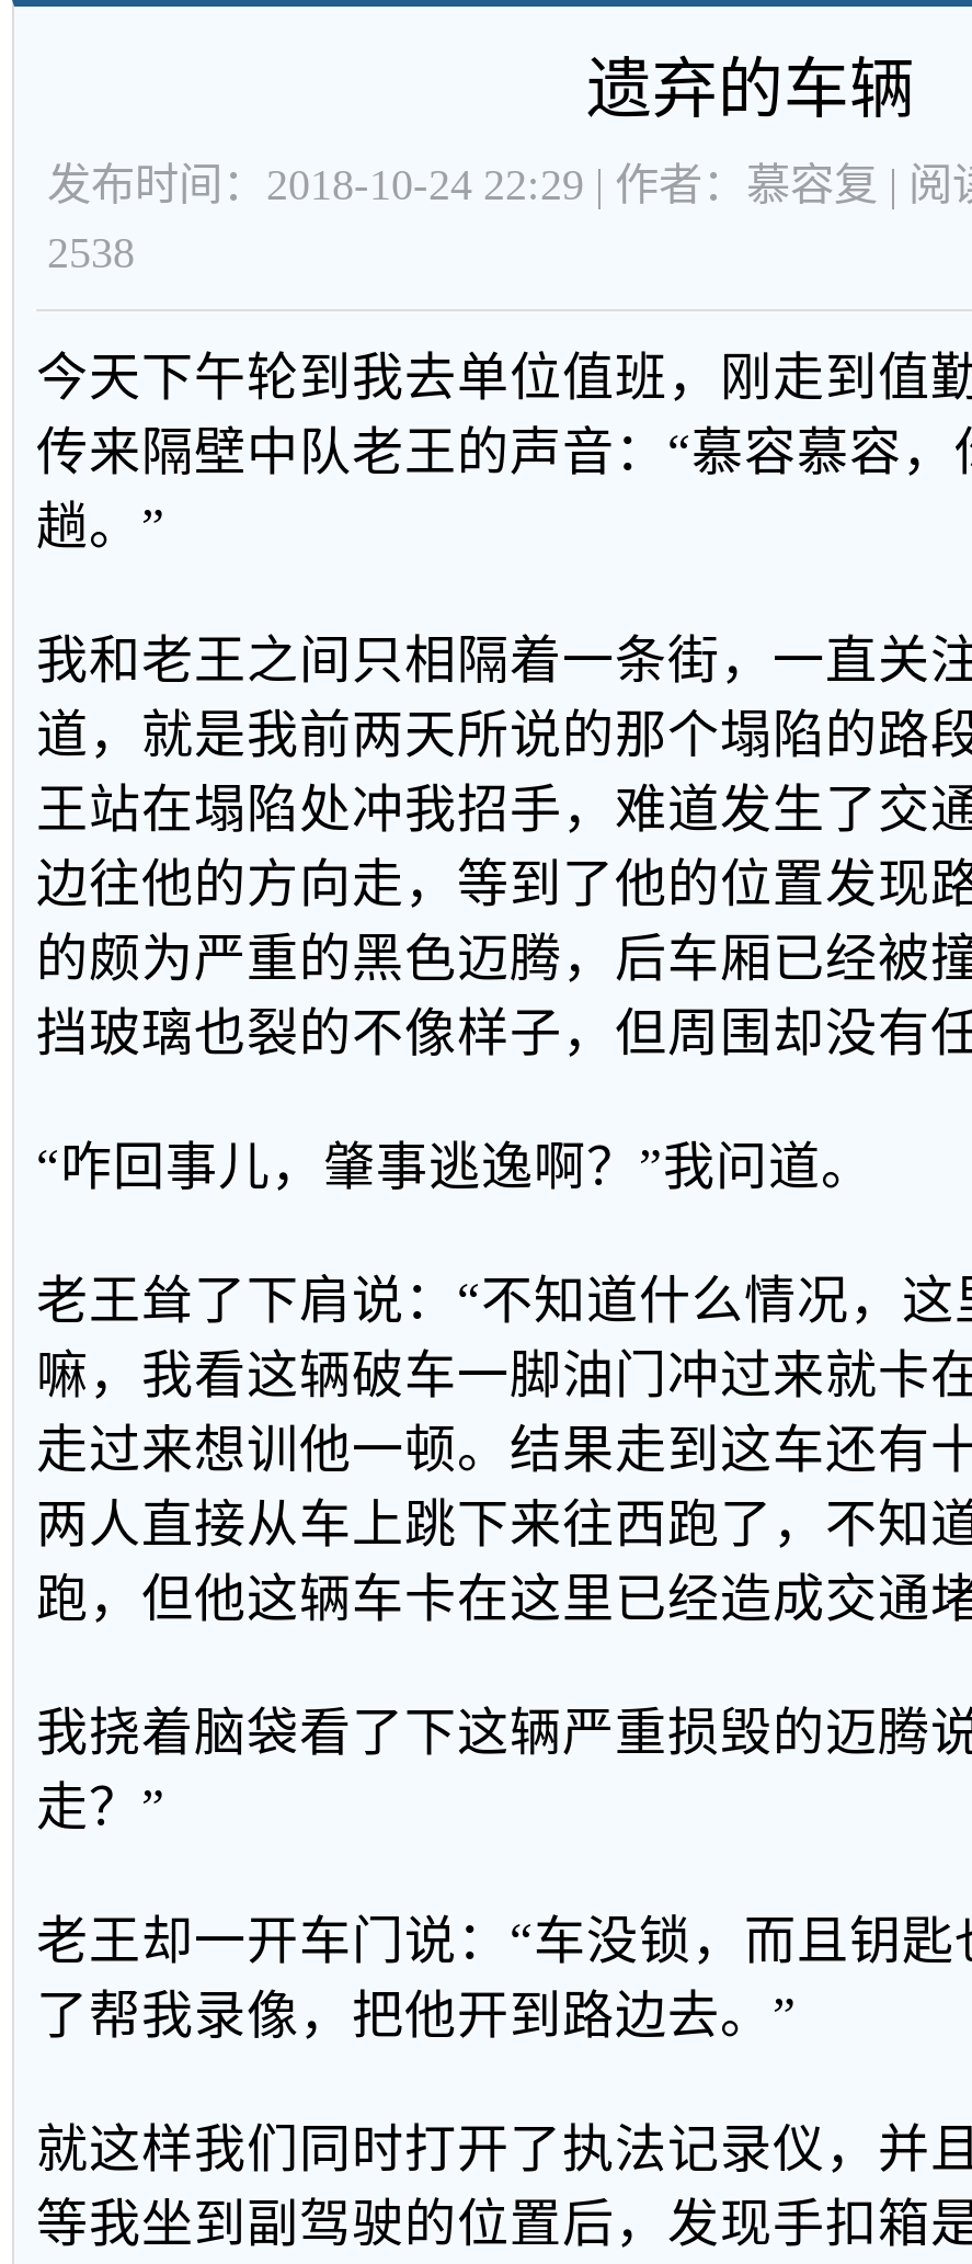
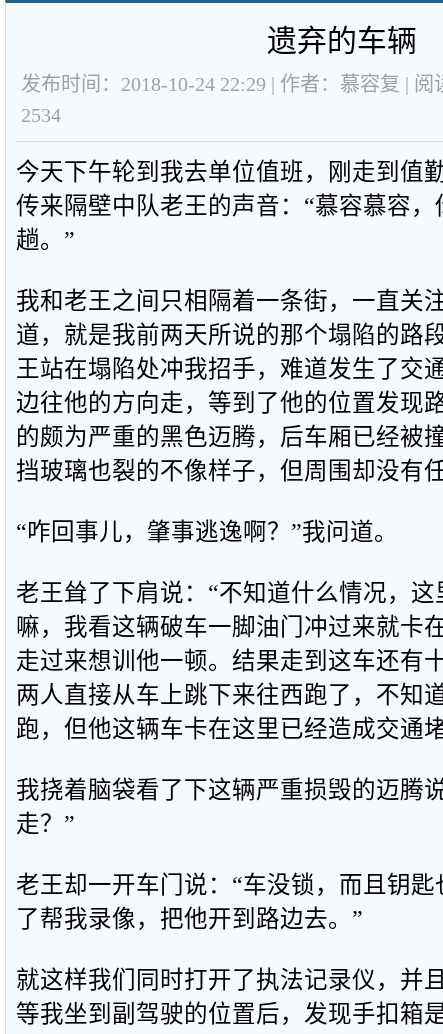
- 2538
+ 2534
